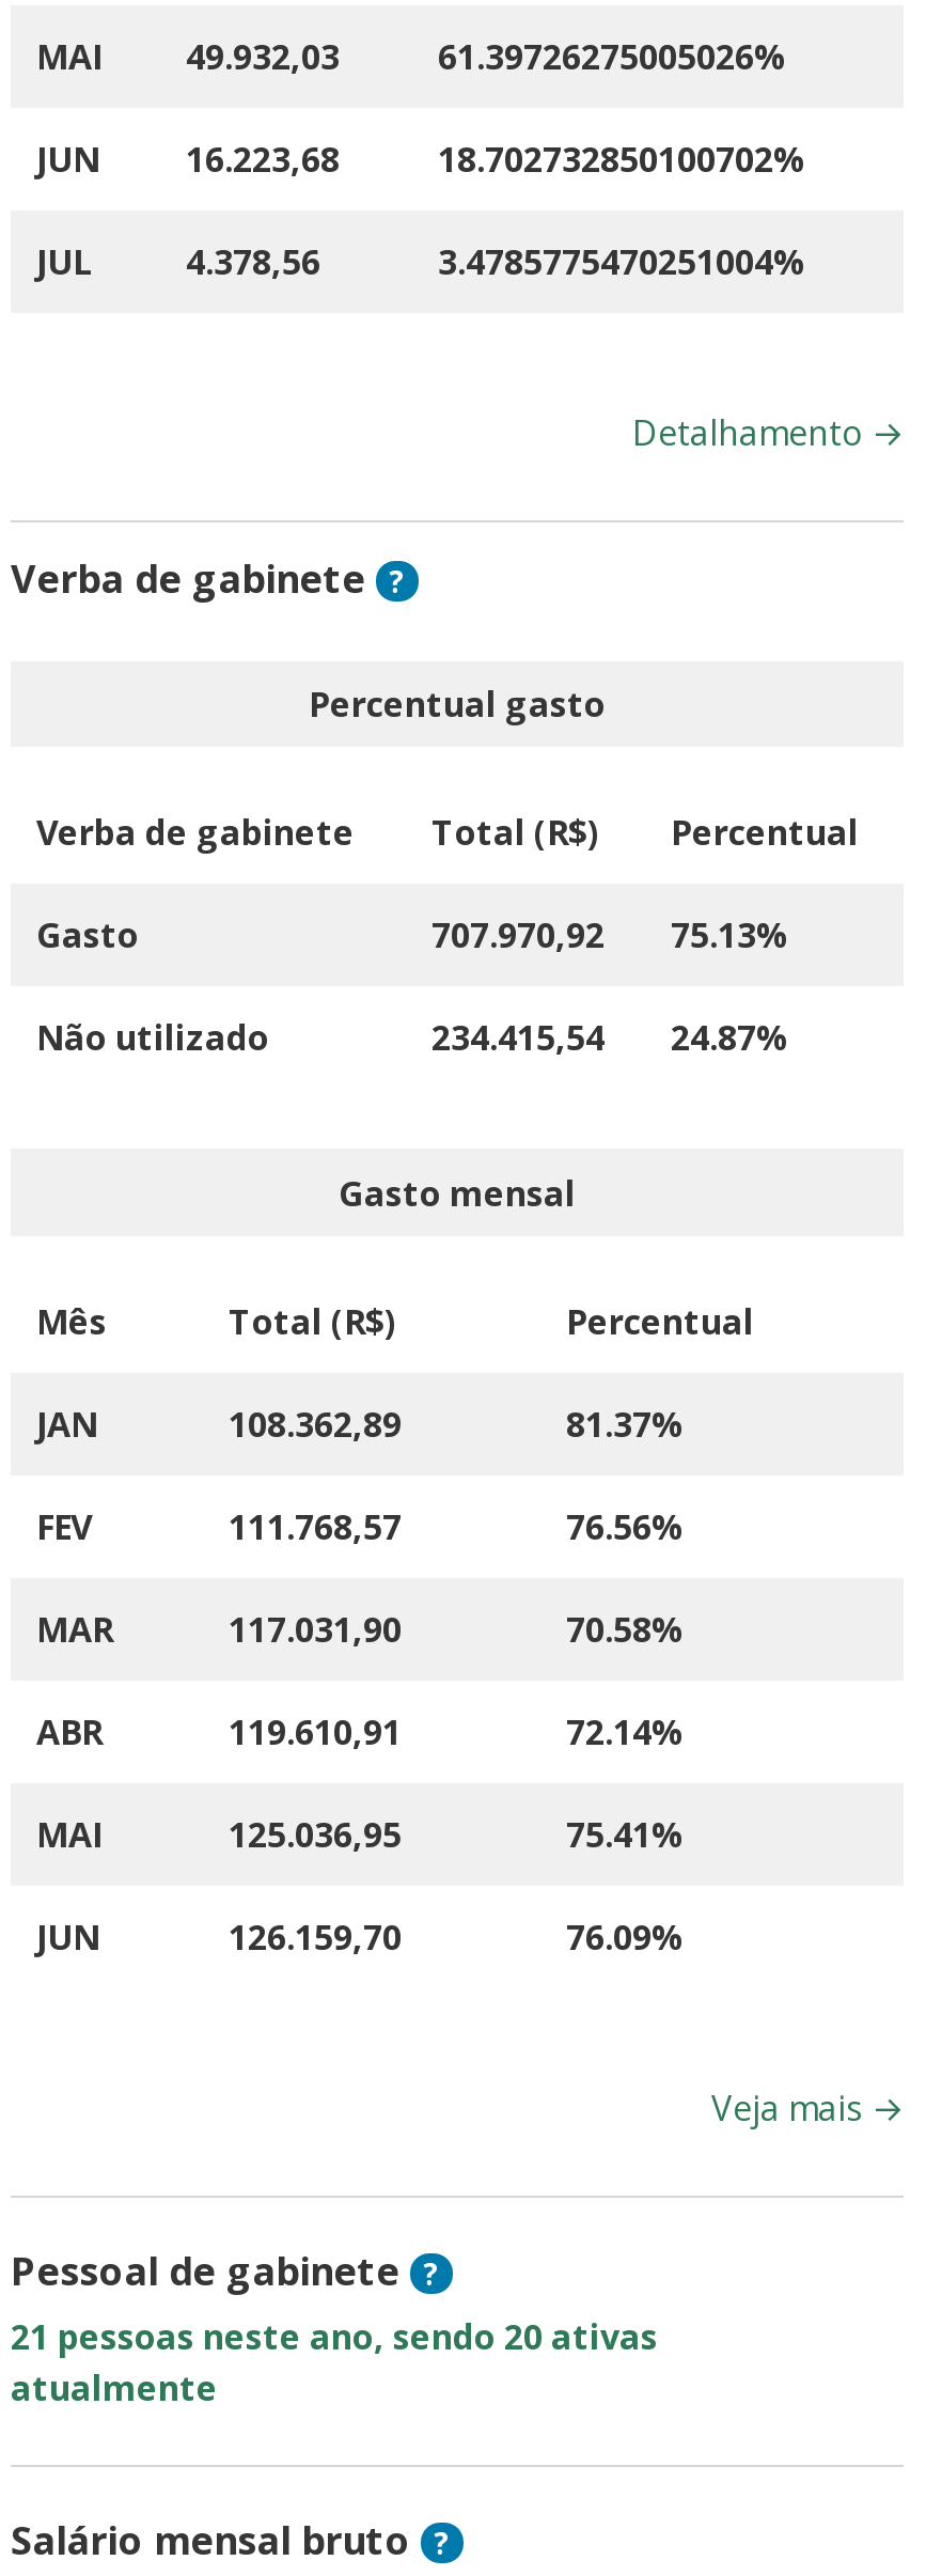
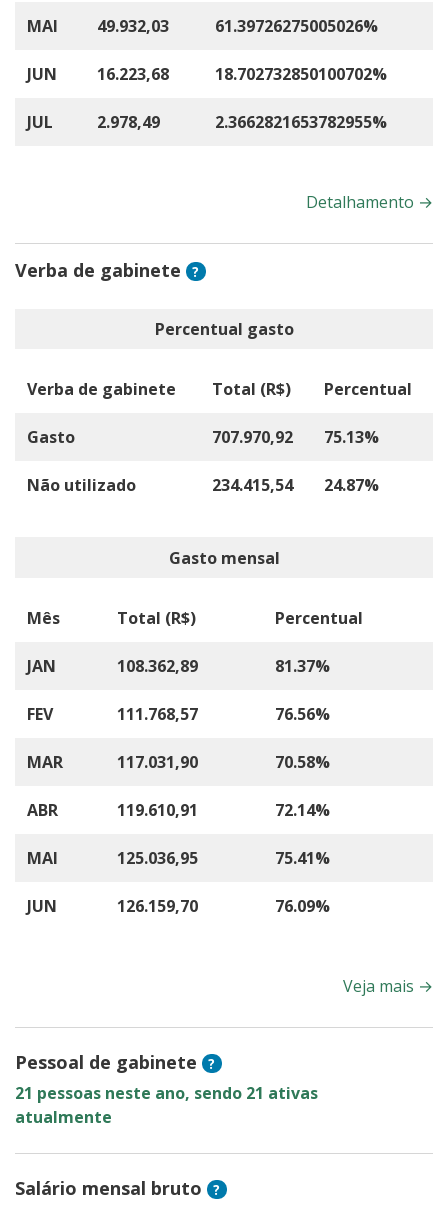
- JUL 4.378,56
+ JUL 2.978,49

- 3.4785775470251004%
+ 2.3662821653782955%

- 21 pessoas neste ano, sendo 20 ativas
+ 21 pessoas neste ano, sendo 21 ativas
